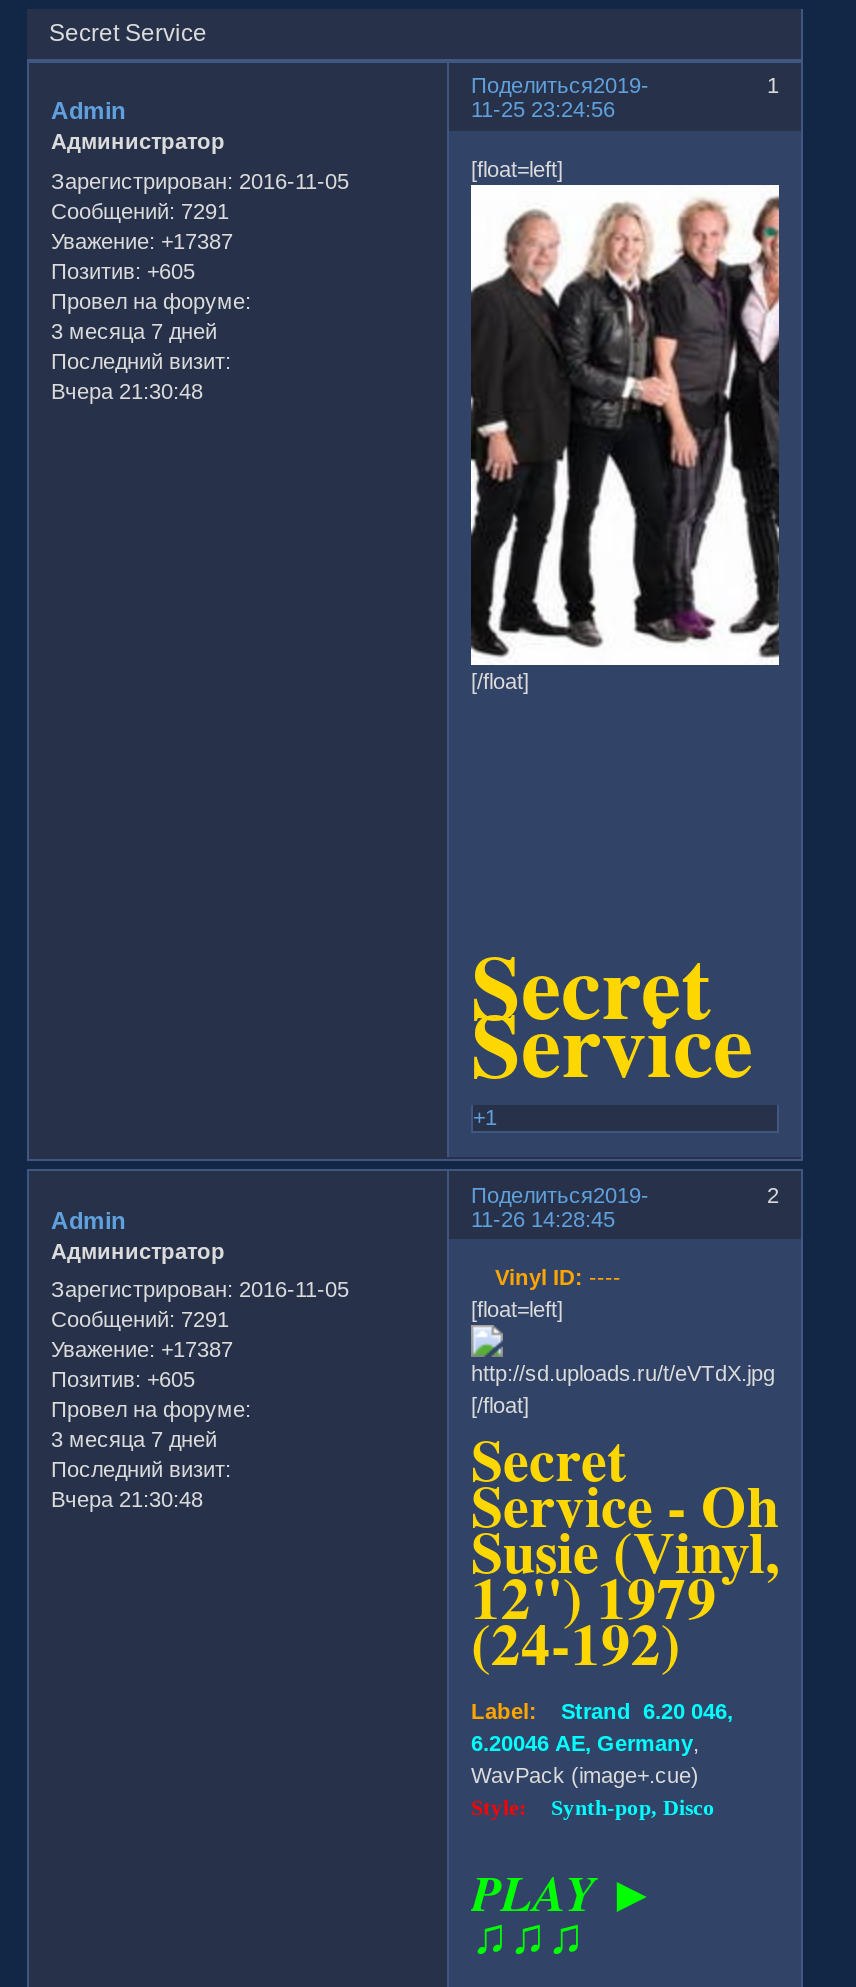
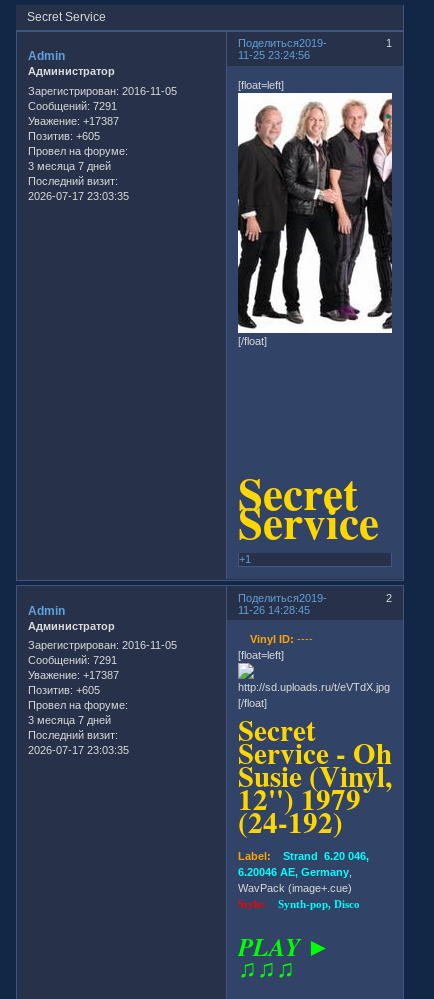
- Вчера 21:30:48
+ 2026-07-17 23:03:35

- Вчера 21:30:48
+ 2026-07-17 23:03:35
